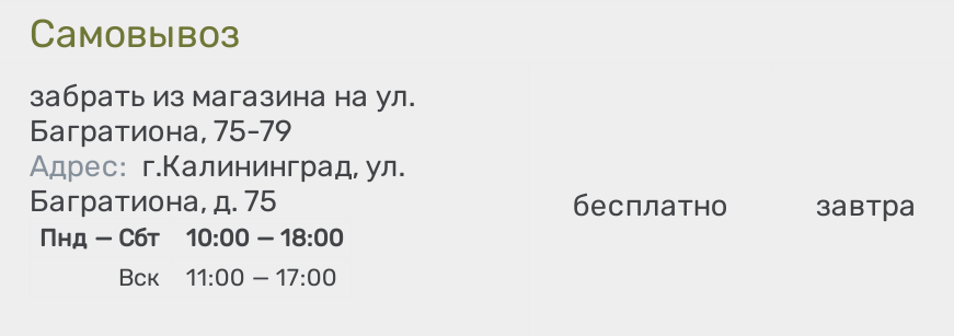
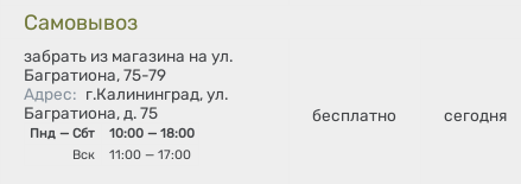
- завтра
+ сегодня
